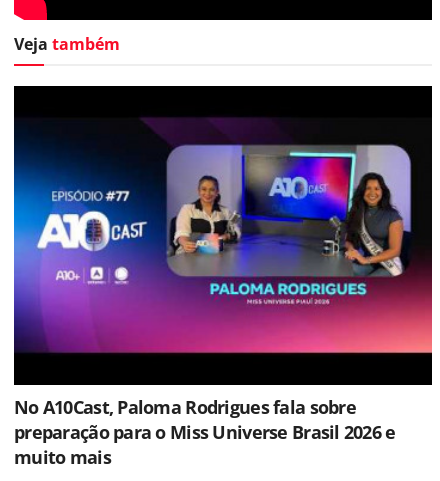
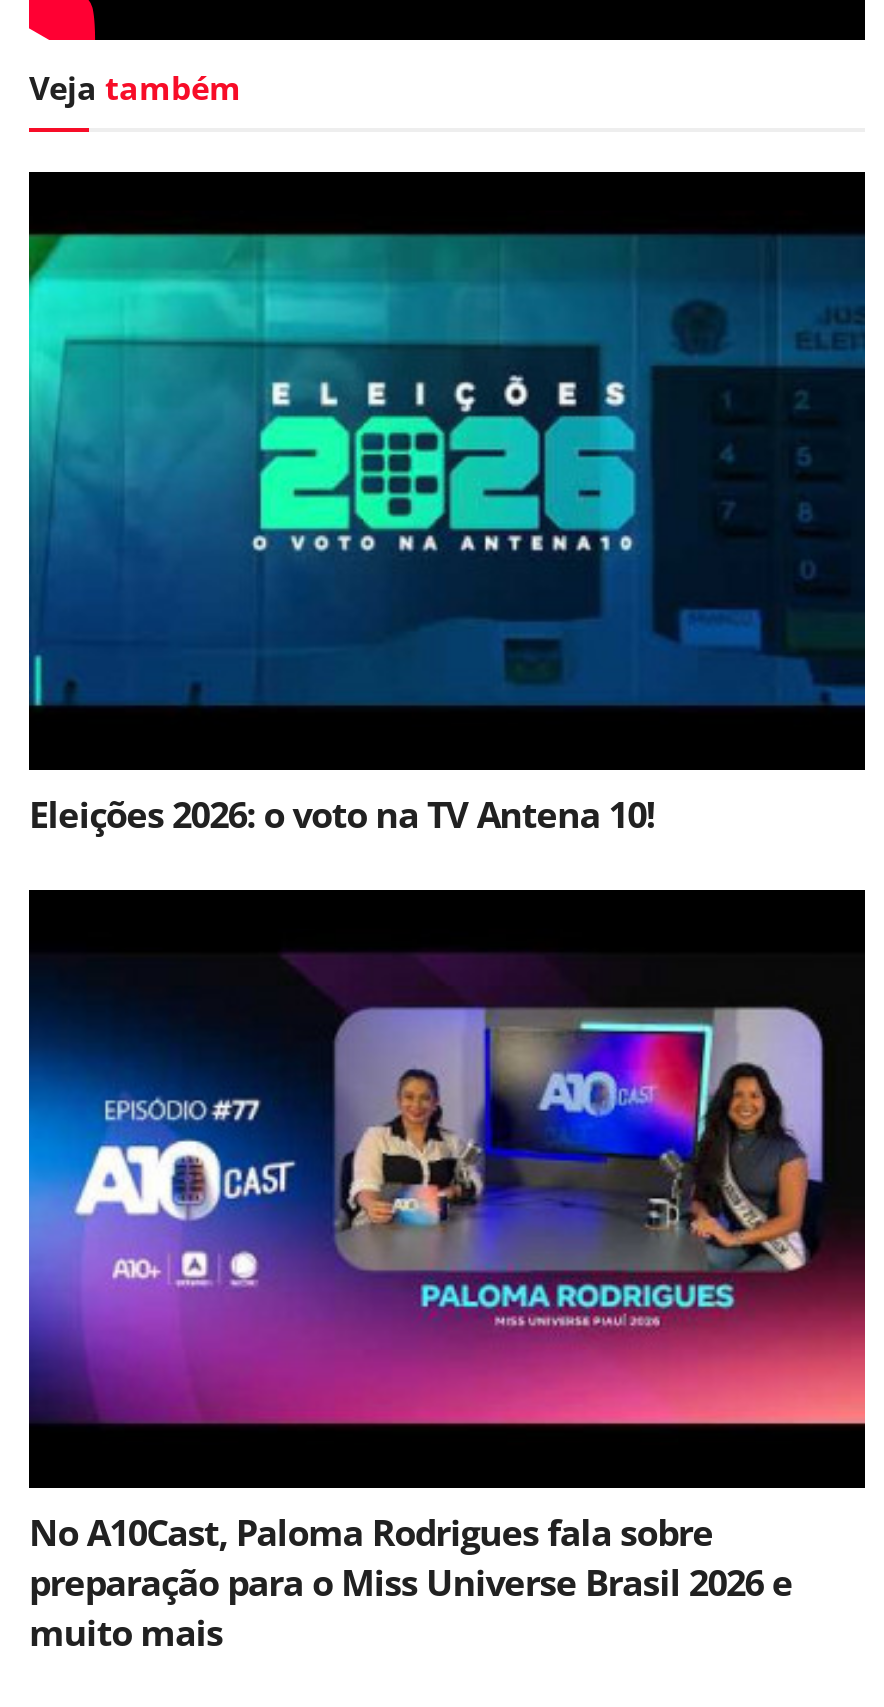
+ [image]

+ Eleições 2026: o voto na TV Antena 10!
